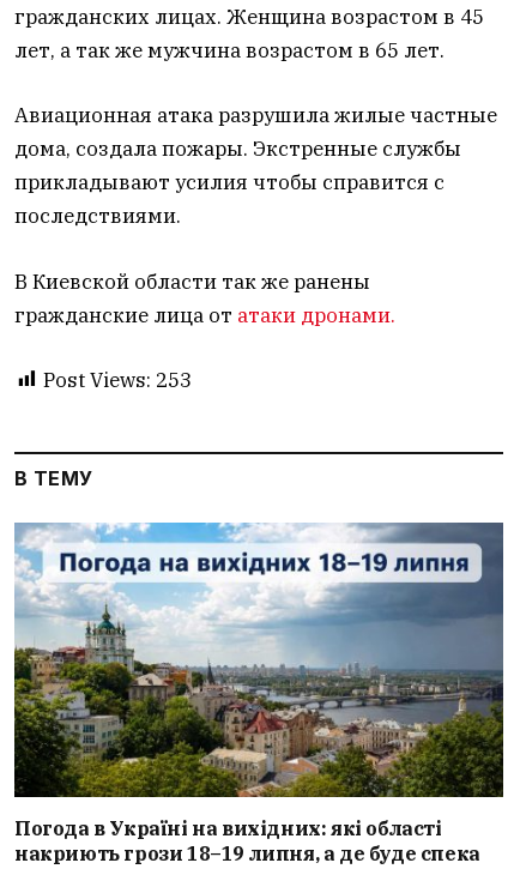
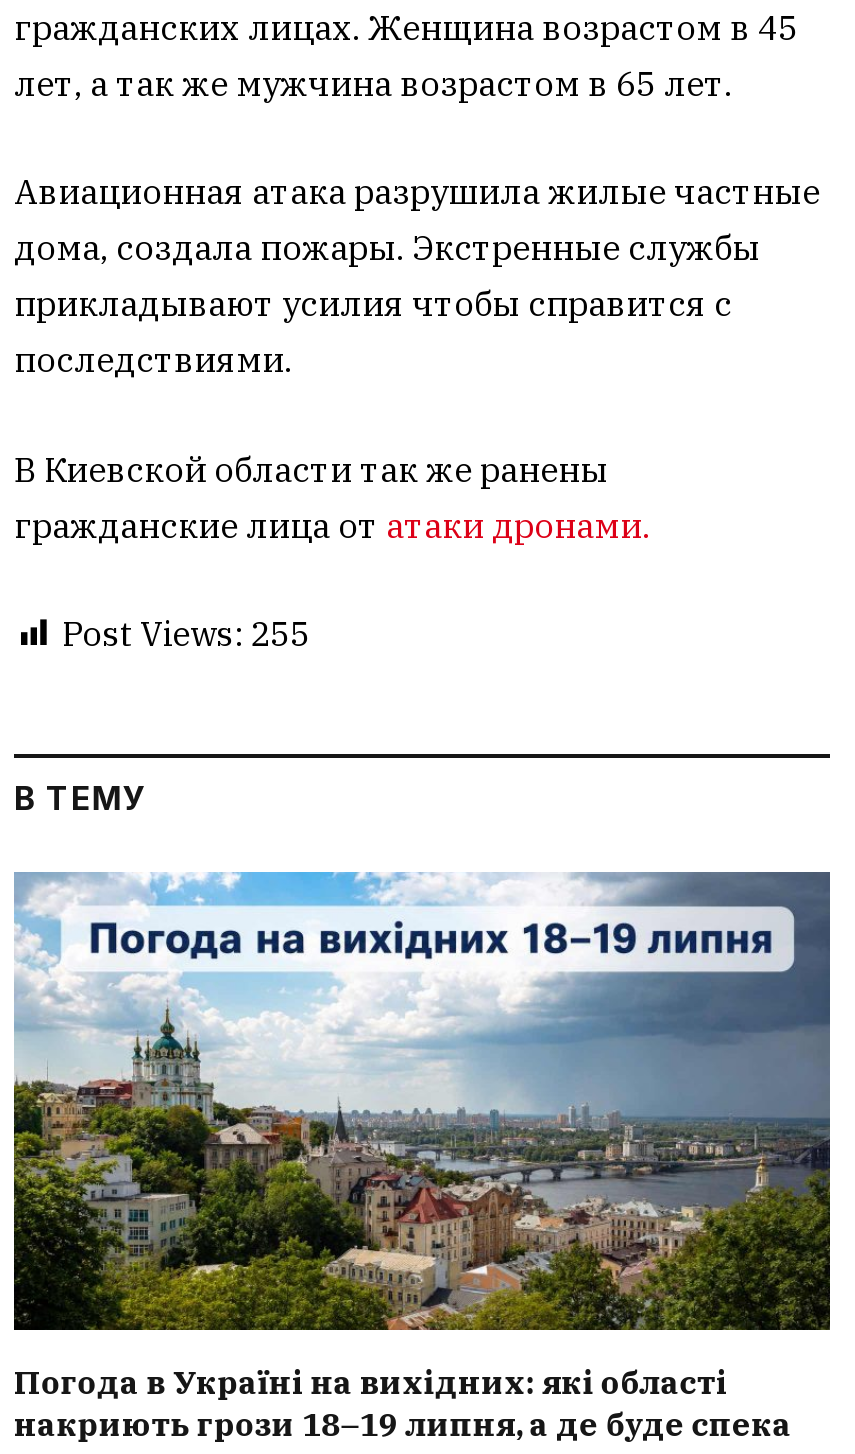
- Post Views: 253
+ Post Views: 255
